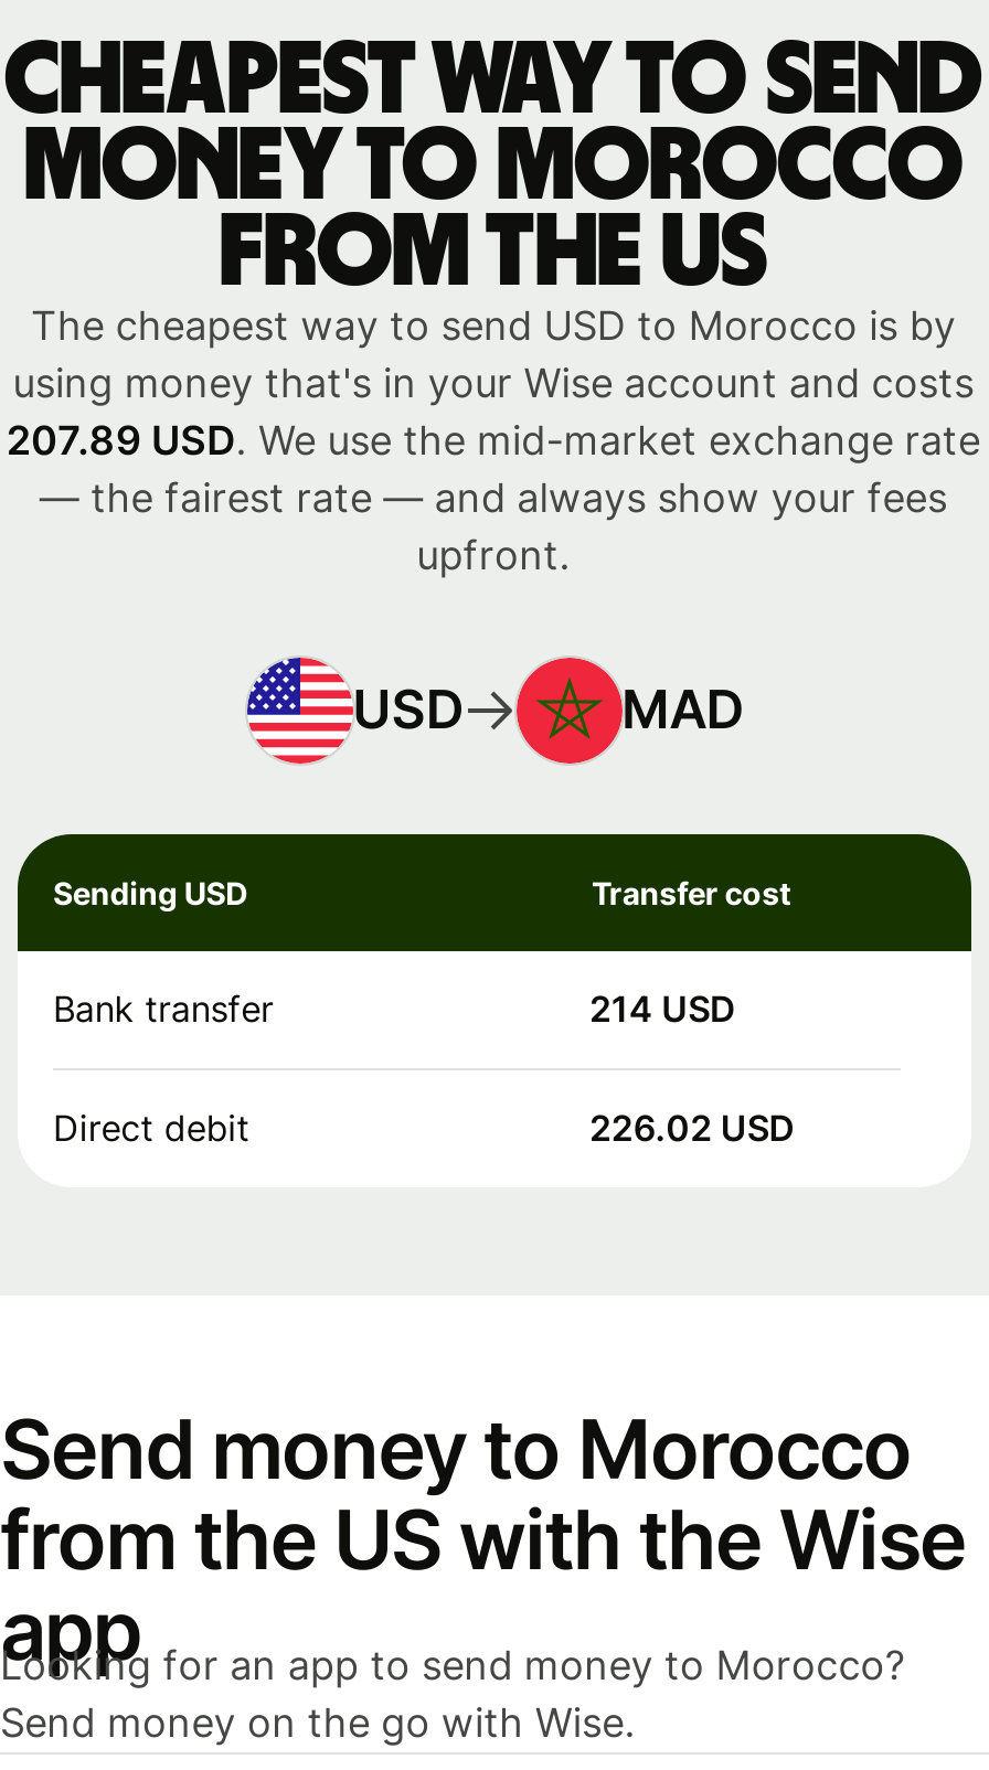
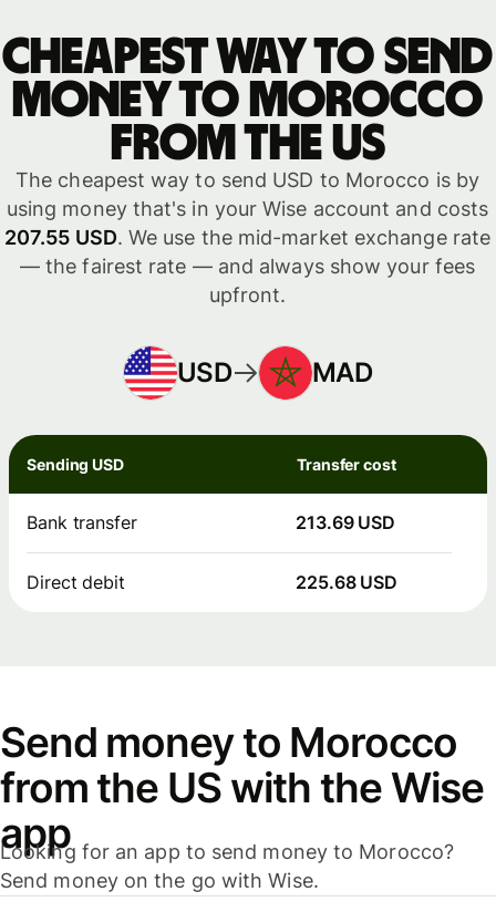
- 207.89 USD. We use the mid-market exchange rate
+ 207.55 USD. We use the mid-market exchange rate

- 214 USD
+ 213.69 USD

- 226.02 USD
+ 225.68 USD
